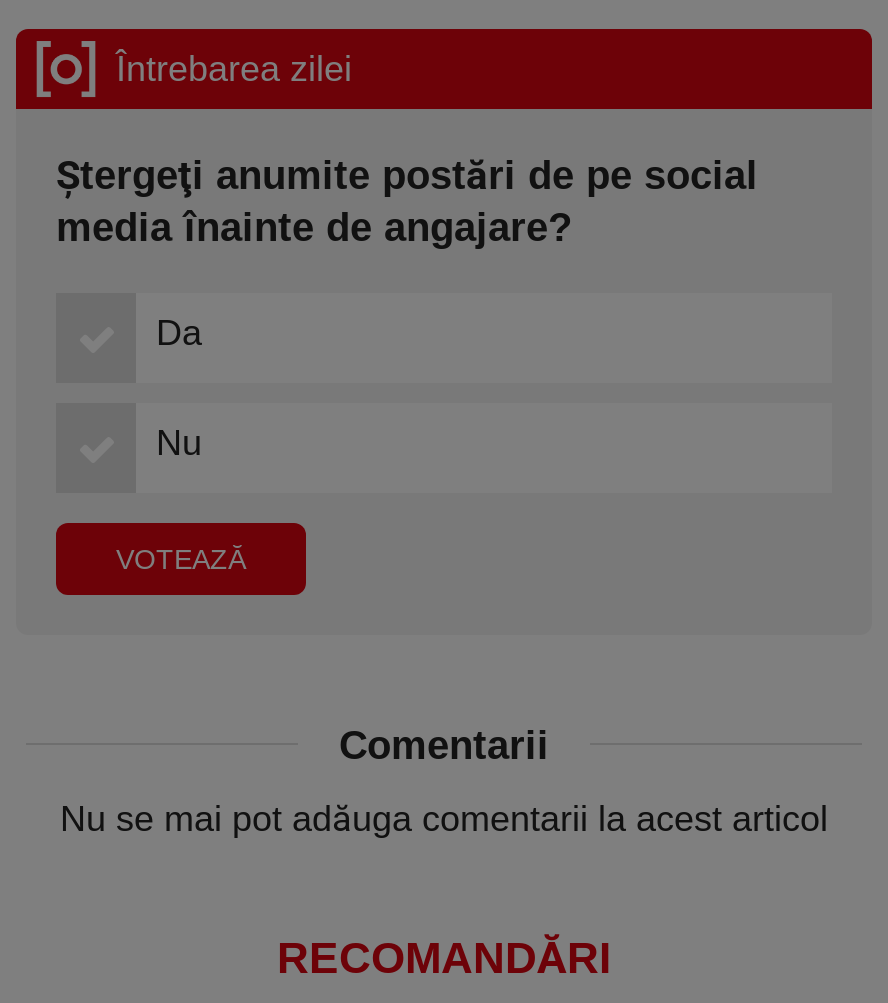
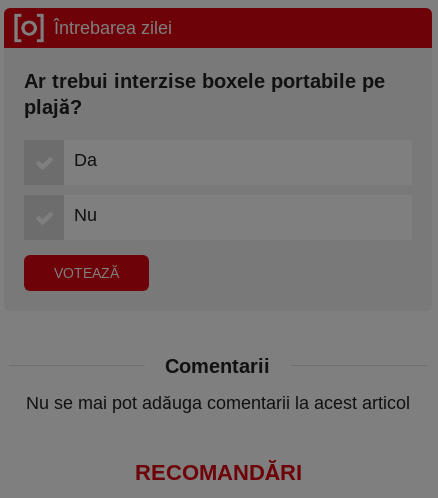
- Ştergeţi anumite postări de pe social
- media înainte de angajare?
+ Ar trebui interzise boxele portabile pe
+ plajă?
